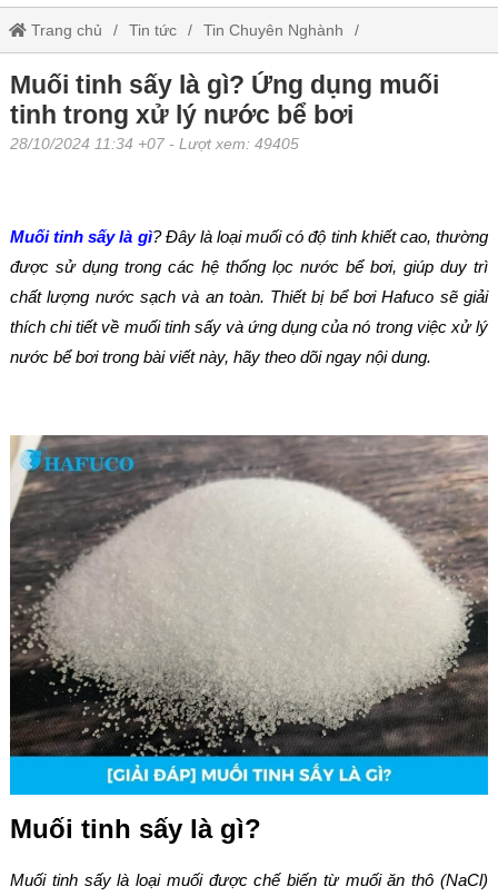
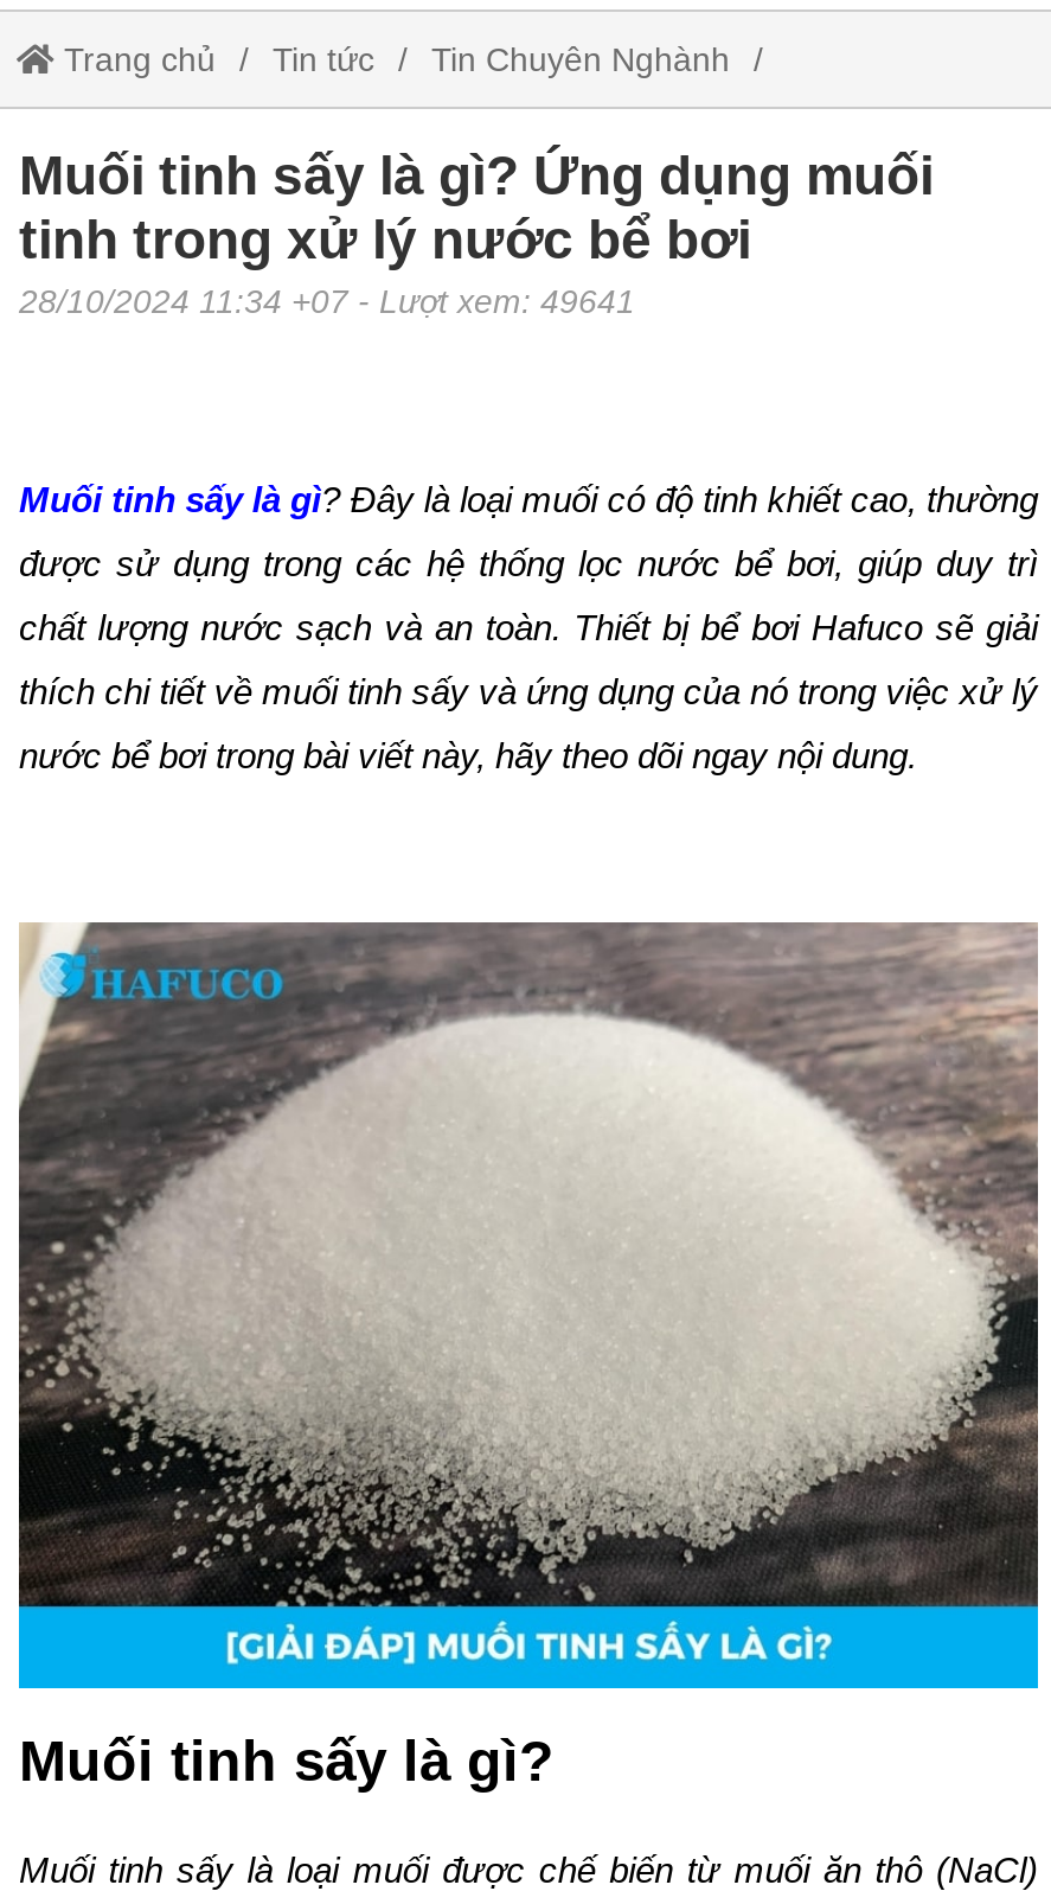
- 28/10/2024 11:34 +07 - Lượt xem: 49405
+ 28/10/2024 11:34 +07 - Lượt xem: 49641
